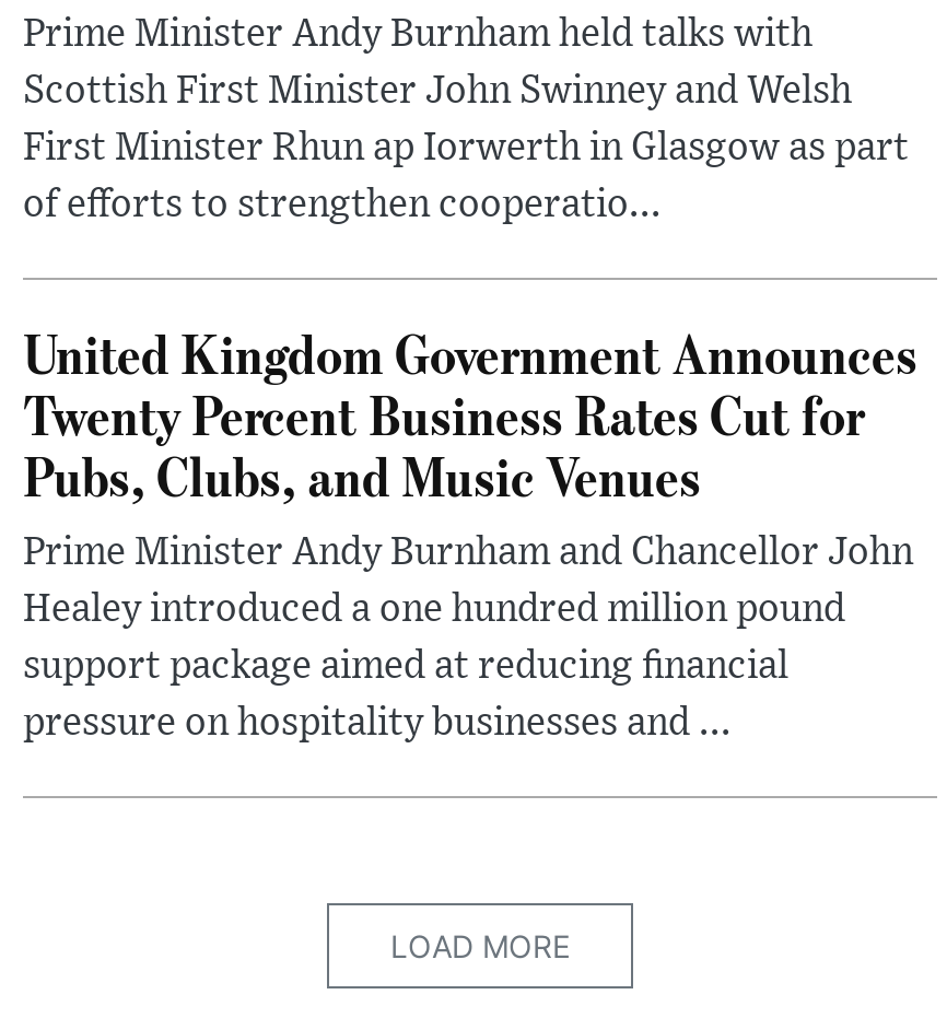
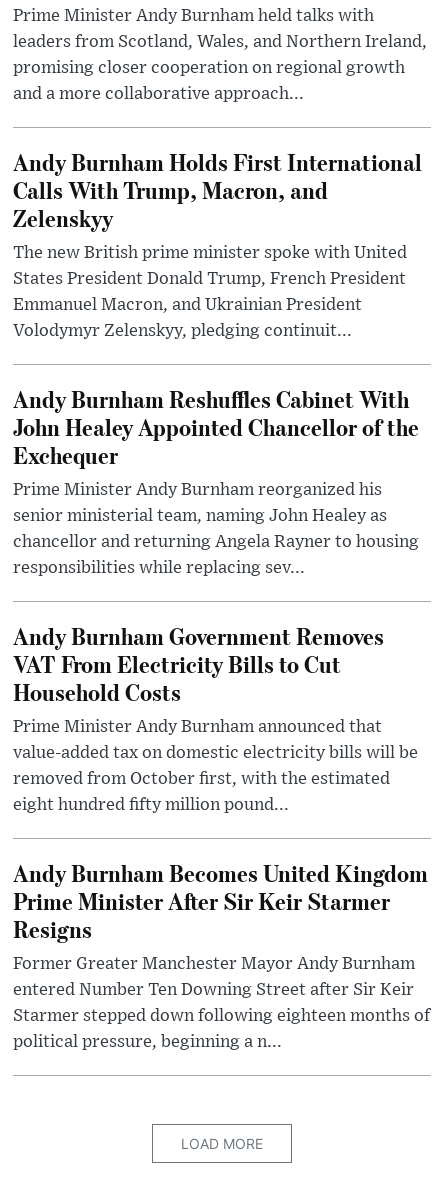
- Scottish First Minister John Swinney and Welsh
- First Minister Rhun ap Iorwerth in Glasgow as part
- of efforts to strengthen cooperatio...
- United Kingdom Government Announces
- Twenty Percent Business Rates Cut for
- Pubs, Clubs, and Music Venues
- Prime Minister Andy Burnham and Chancellor John
- Healey introduced a one hundred million pound
- support package aimed at reducing financial
- pressure on hospitality businesses and ...
+ leaders from Scotland, Wales, and Northern Ireland,
+ promising closer cooperation on regional growth
+ and a more collaborative approach...
+ Andy Burnham Holds First International
+ Calls With Trump, Macron, and
+ Zelenskyy
+ The new British prime minister spoke with United
+ States President Donald Trump, French President
+ Emmanuel Macron, and Ukrainian President
+ Volodymyr Zelenskyy, pledging continuit...
+ Andy Burnham Reshuffles Cabinet With
+ John Healey Appointed Chancellor of the
+ Exchequer
+ Prime Minister Andy Burnham reorganized his
+ senior ministerial team, naming John Healey as
+ chancellor and returning Angela Rayner to housing
+ responsibilities while replacing sev...
+ Andy Burnham Government Removes
+ VAT From Electricity Bills to Cut
+ Household Costs
+ Prime Minister Andy Burnham announced that
+ value-added tax on domestic electricity bills will be
+ removed from October first, with the estimated
+ eight hundred fifty million pound...
+ Andy Burnham Becomes United Kingdom
+ Prime Minister After Sir Keir Starmer
+ Resigns
+ Former Greater Manchester Mayor Andy Burnham
+ entered Number Ten Downing Street after Sir Keir
+ Starmer stepped down following eighteen months of
+ political pressure, beginning a n...
